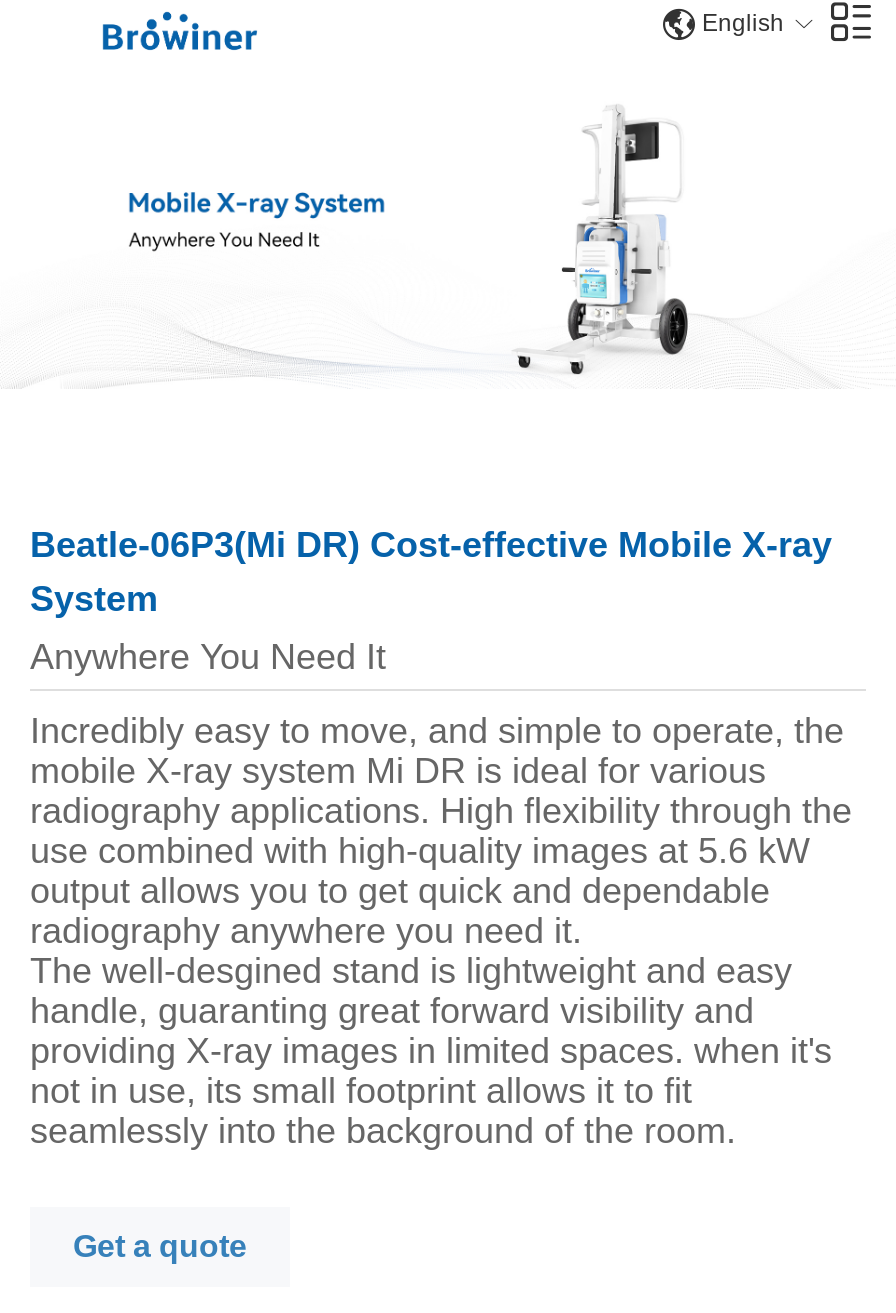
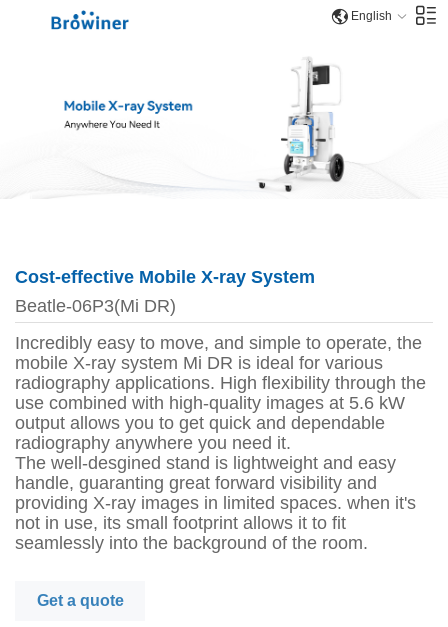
- Beatle-06P3(Mi DR) Cost-effective Mobile X-ray
- System
- Anywhere You Need It
+ Cost-effective Mobile X-ray System
+ Beatle-06P3(Mi DR)
